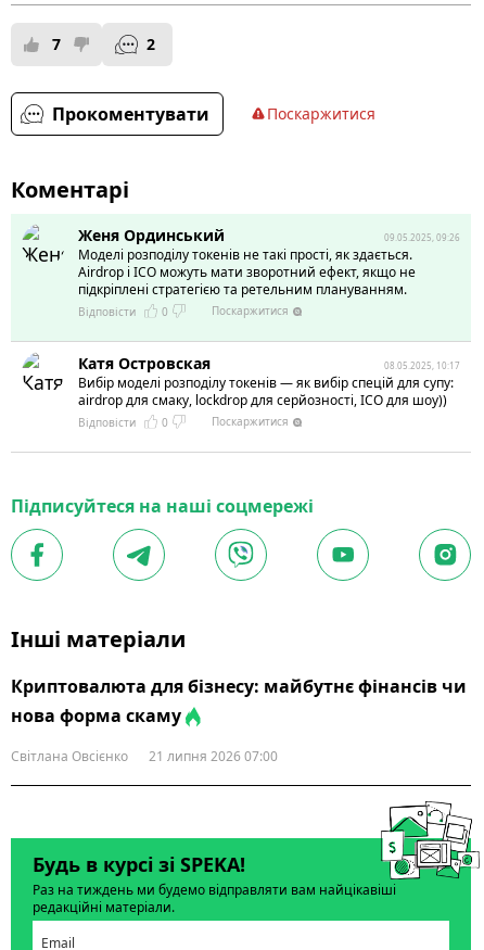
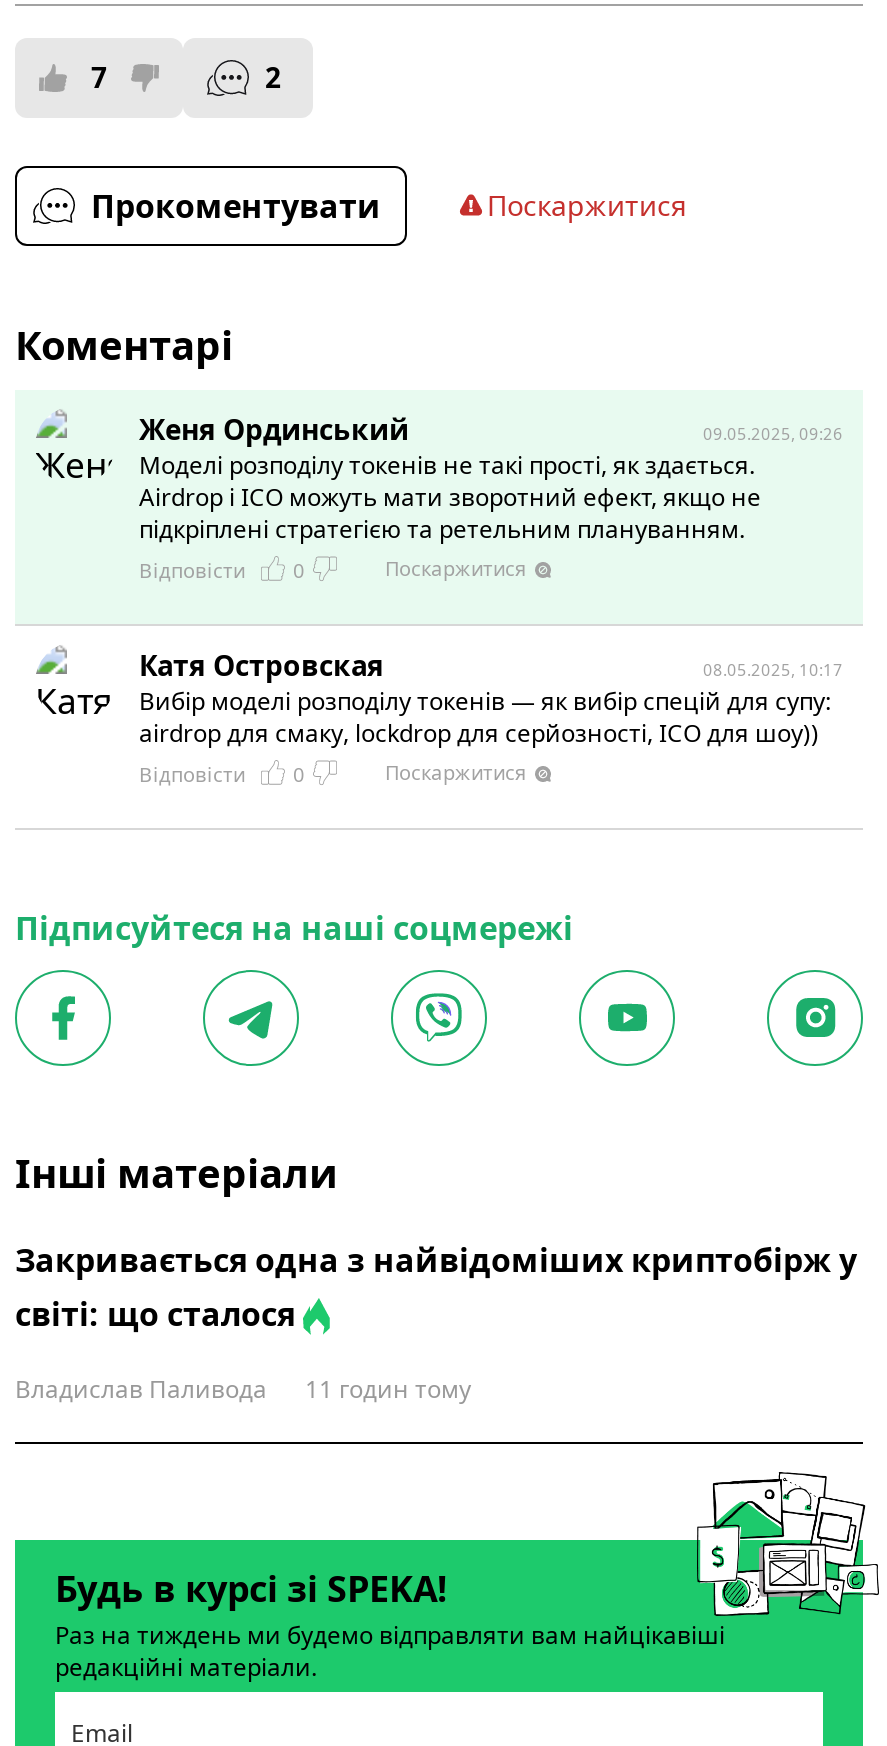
- Криптовалюта для бізнесу: майбутнє фінансів чи
- нова форма скаму
+ Закривається одна з найвідоміших криптобірж у
+ світі: що сталося

- Світлана Овсієнко
- 21 липня 2026 07:00
+ Владислав Паливода
+ 11 годин тому
